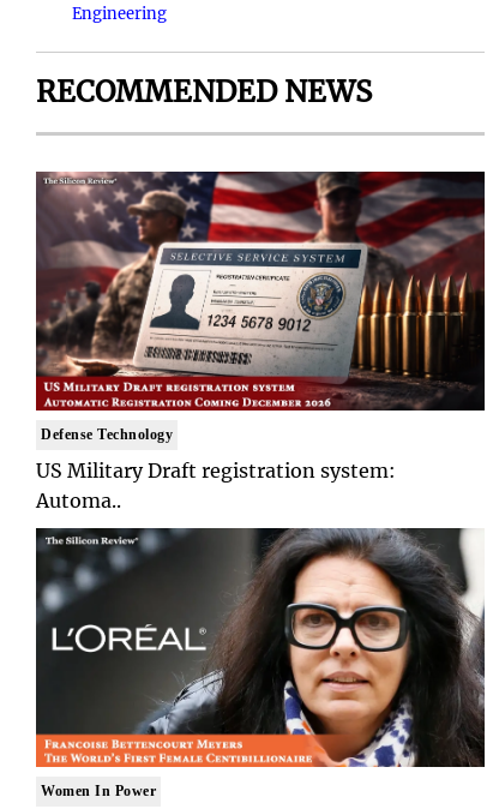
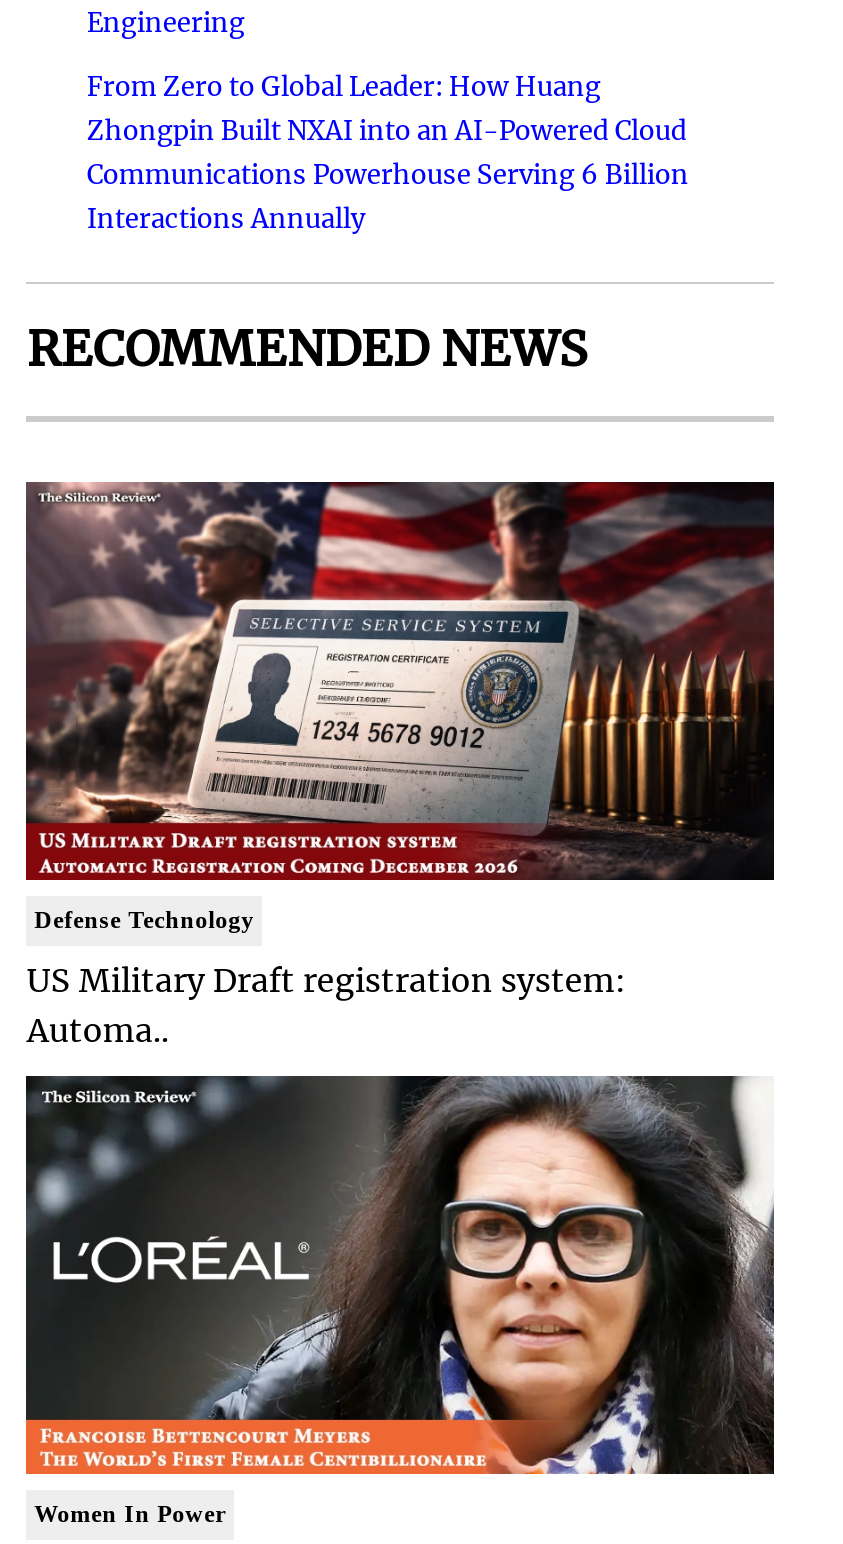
+ From Zero to Global Leader: How Huang
+ Zhongpin Built NXAI into an AI-Powered Cloud
+ Communications Powerhouse Serving 6 Billion
+ Interactions Annually
